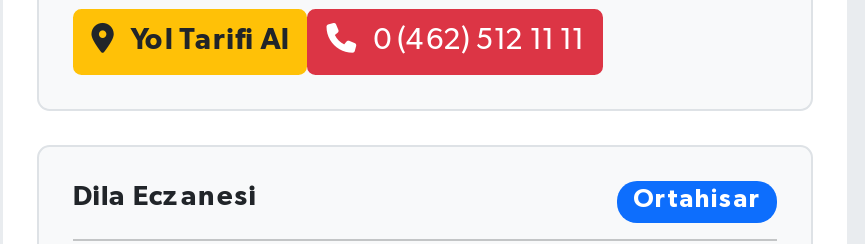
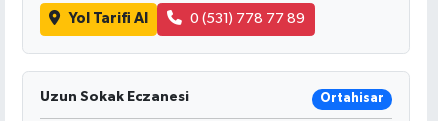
- 0 (462) 512 11 11
+ 0 (531) 778 77 89

- Dila Eczanesi
+ Uzun Sokak Eczanesi
